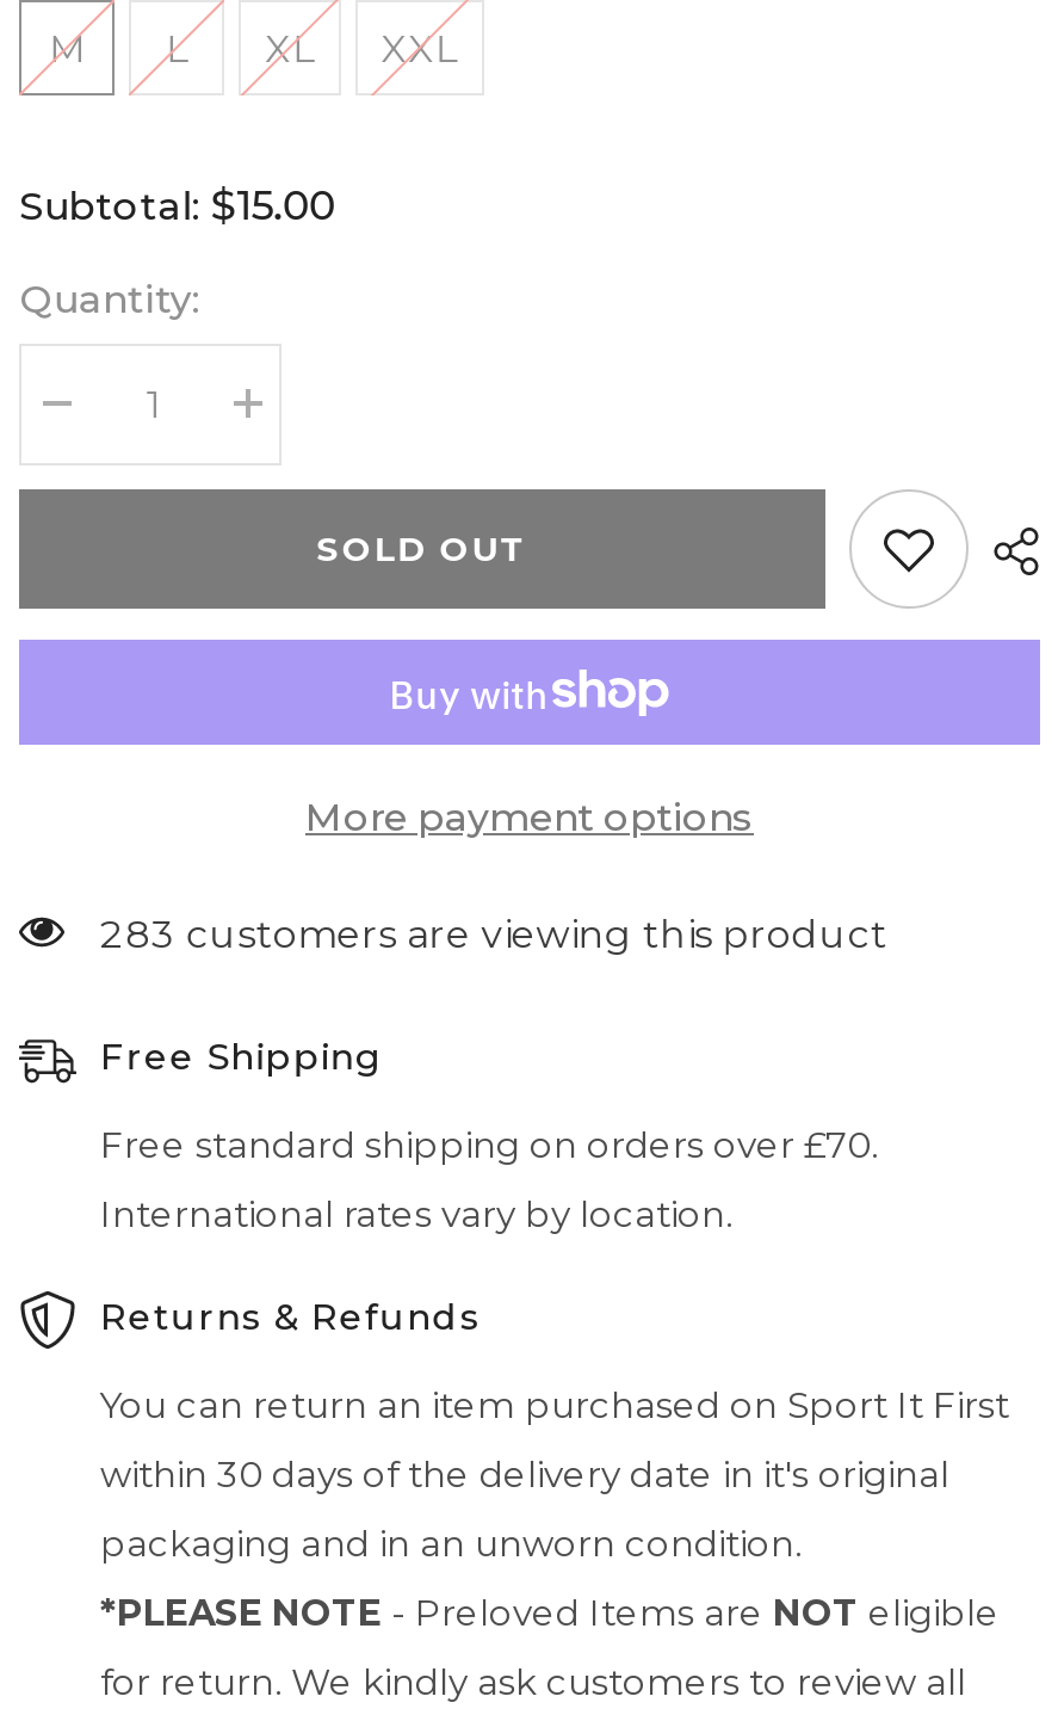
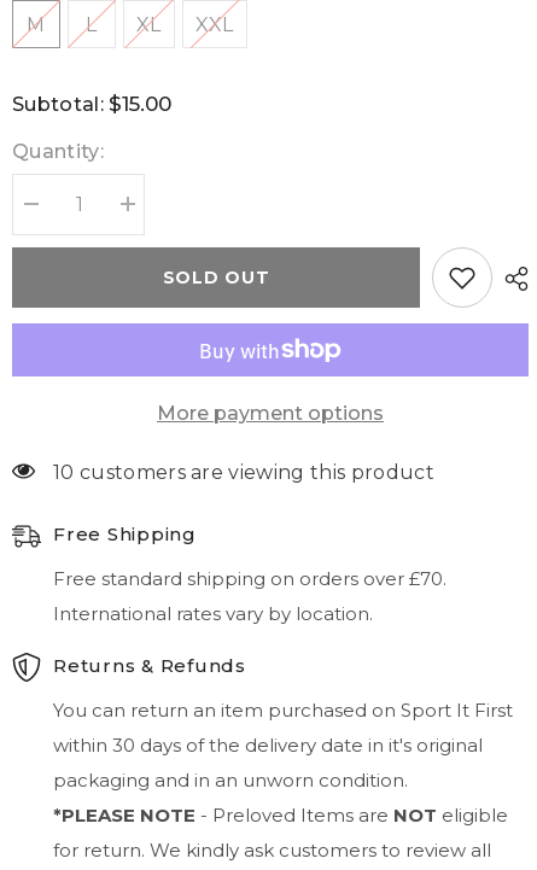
- 283 customers are viewing this product
+ 10 customers are viewing this product
